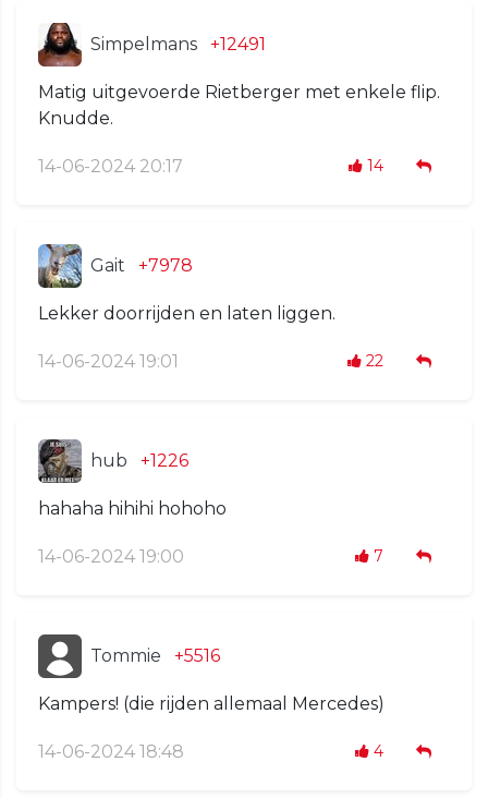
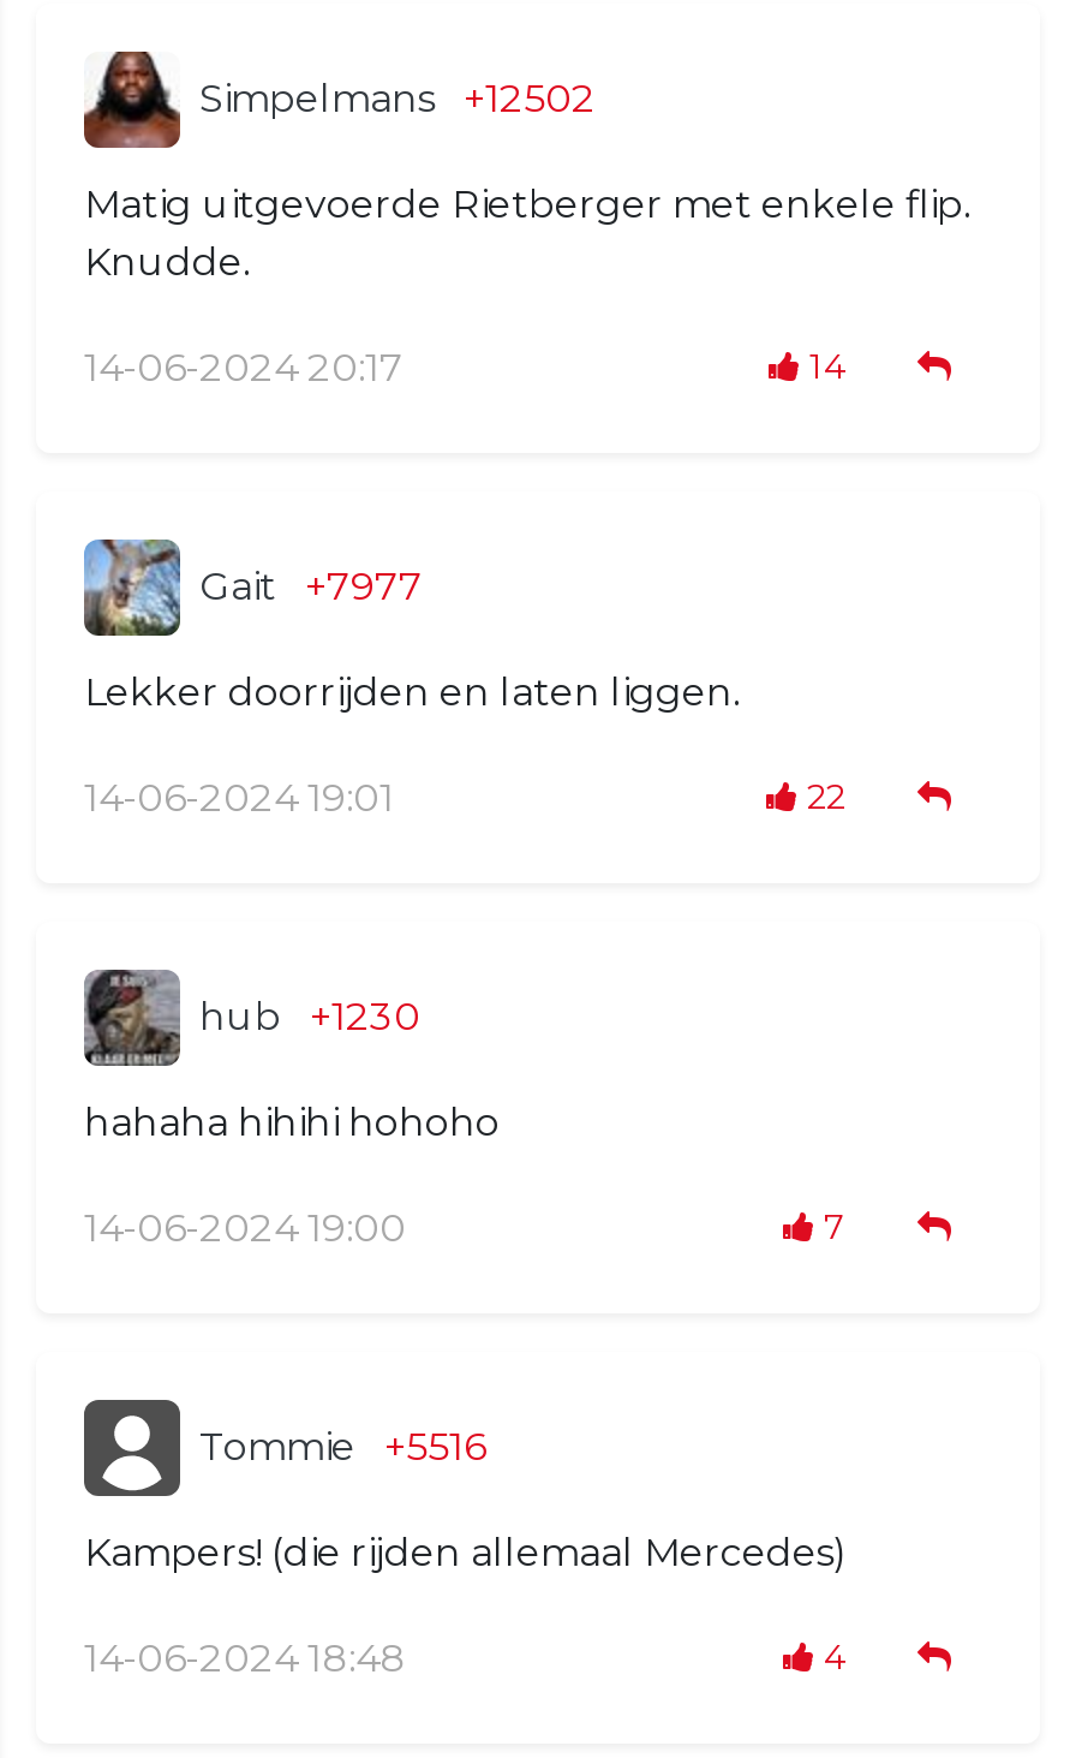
- Simpelmans +12491
+ Simpelmans +12502

- Gait +7978
+ Gait +7977

- hub +1226
+ hub +1230
